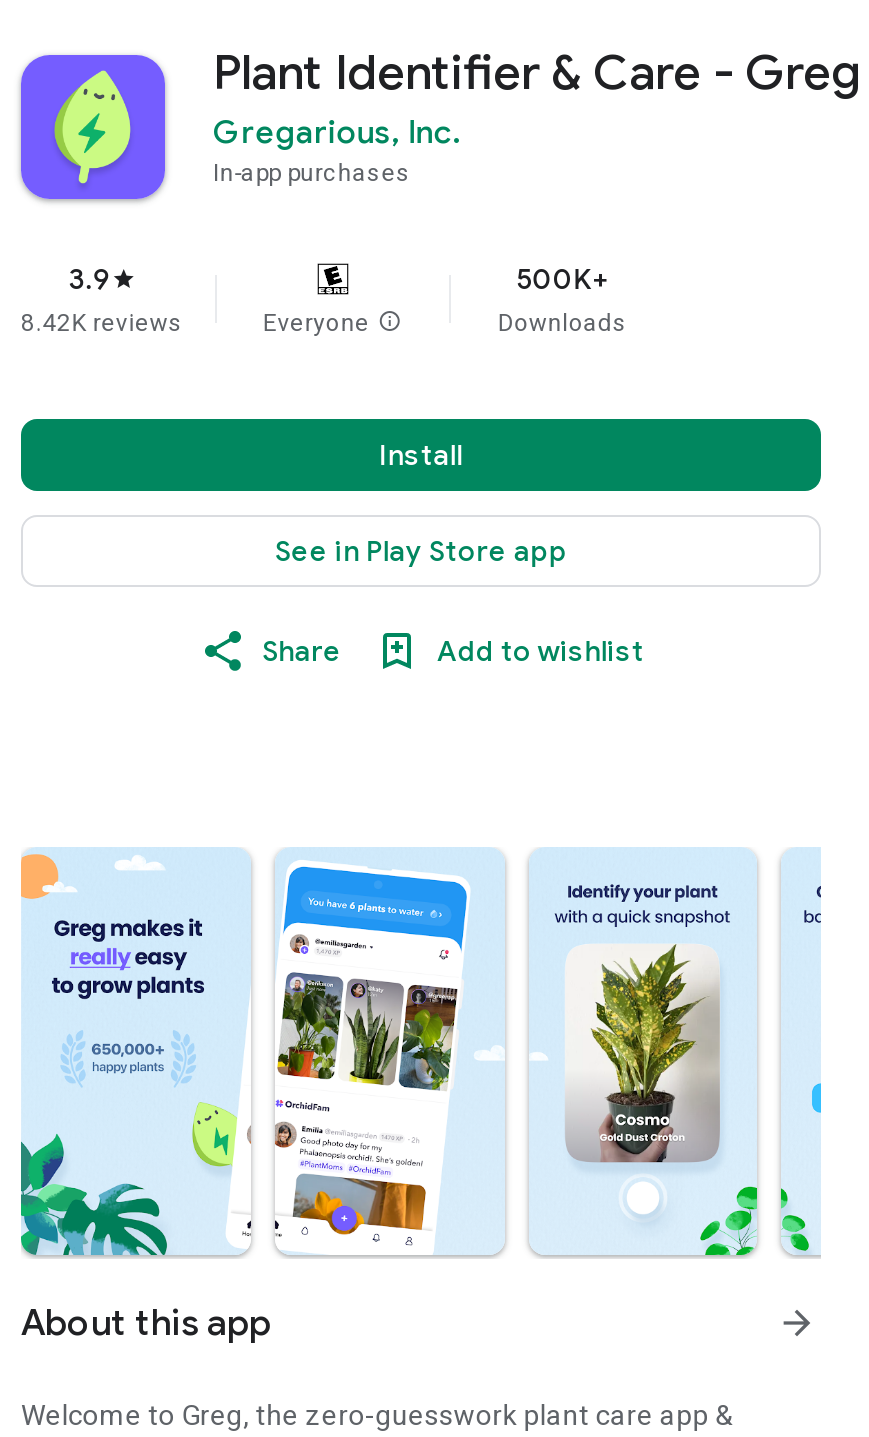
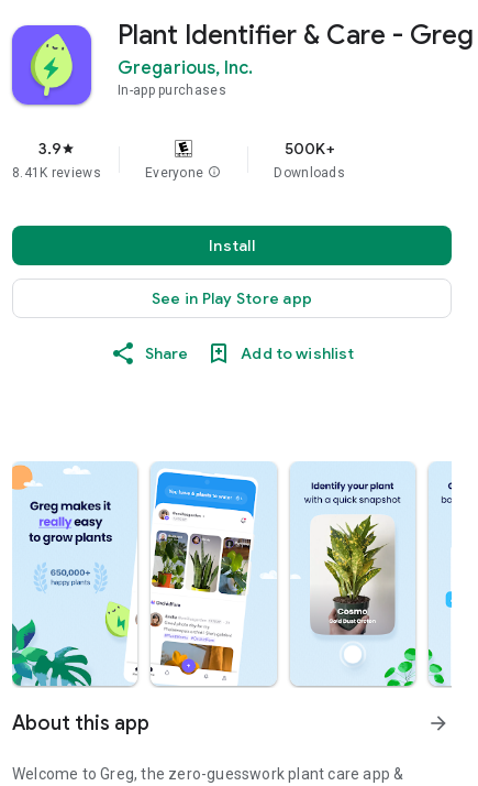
- 8.42K reviews
+ 8.41K reviews
